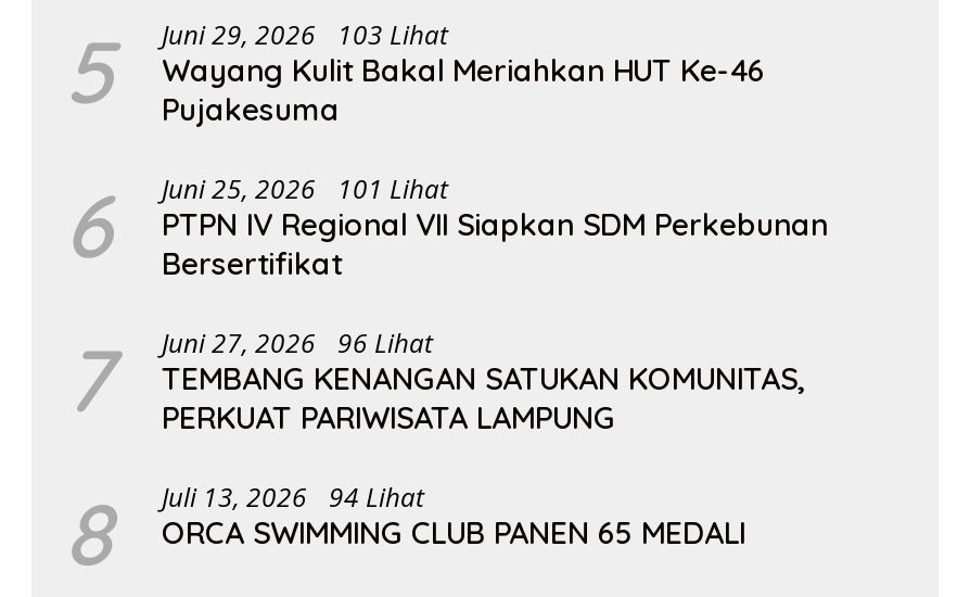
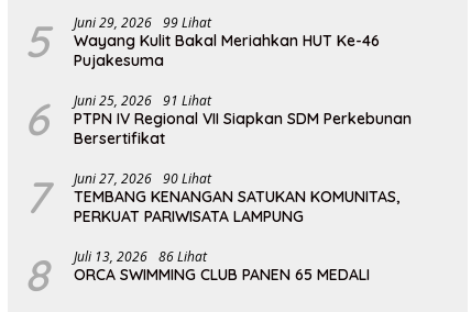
- 5 Juni 29, 2026 103 Lihat Wayang Kulit Bakal Meriahkan HUT Ke-46 Pujakesuma
+ 5 Juni 29, 2026 99 Lihat Wayang Kulit Bakal Meriahkan HUT Ke-46 Pujakesuma

- 6 Juni 25, 2026 101 Lihat PTPN IV Regional VII Siapkan SDM Perkebunan Bersertifikat
+ 6 Juni 25, 2026 91 Lihat PTPN IV Regional VII Siapkan SDM Perkebunan Bersertifikat

- 7 Juni 27, 2026 96 Lihat TEMBANG KENANGAN SATUKAN KOMUNITAS, PERKUAT PARIWISATA LAMPUNG
+ 7 Juni 27, 2026 90 Lihat TEMBANG KENANGAN SATUKAN KOMUNITAS, PERKUAT PARIWISATA LAMPUNG

- 8 Juli 13, 2026 94 Lihat ORCA SWIMMING CLUB PANEN 65 MEDALI
+ 8 Juli 13, 2026 86 Lihat ORCA SWIMMING CLUB PANEN 65 MEDALI
